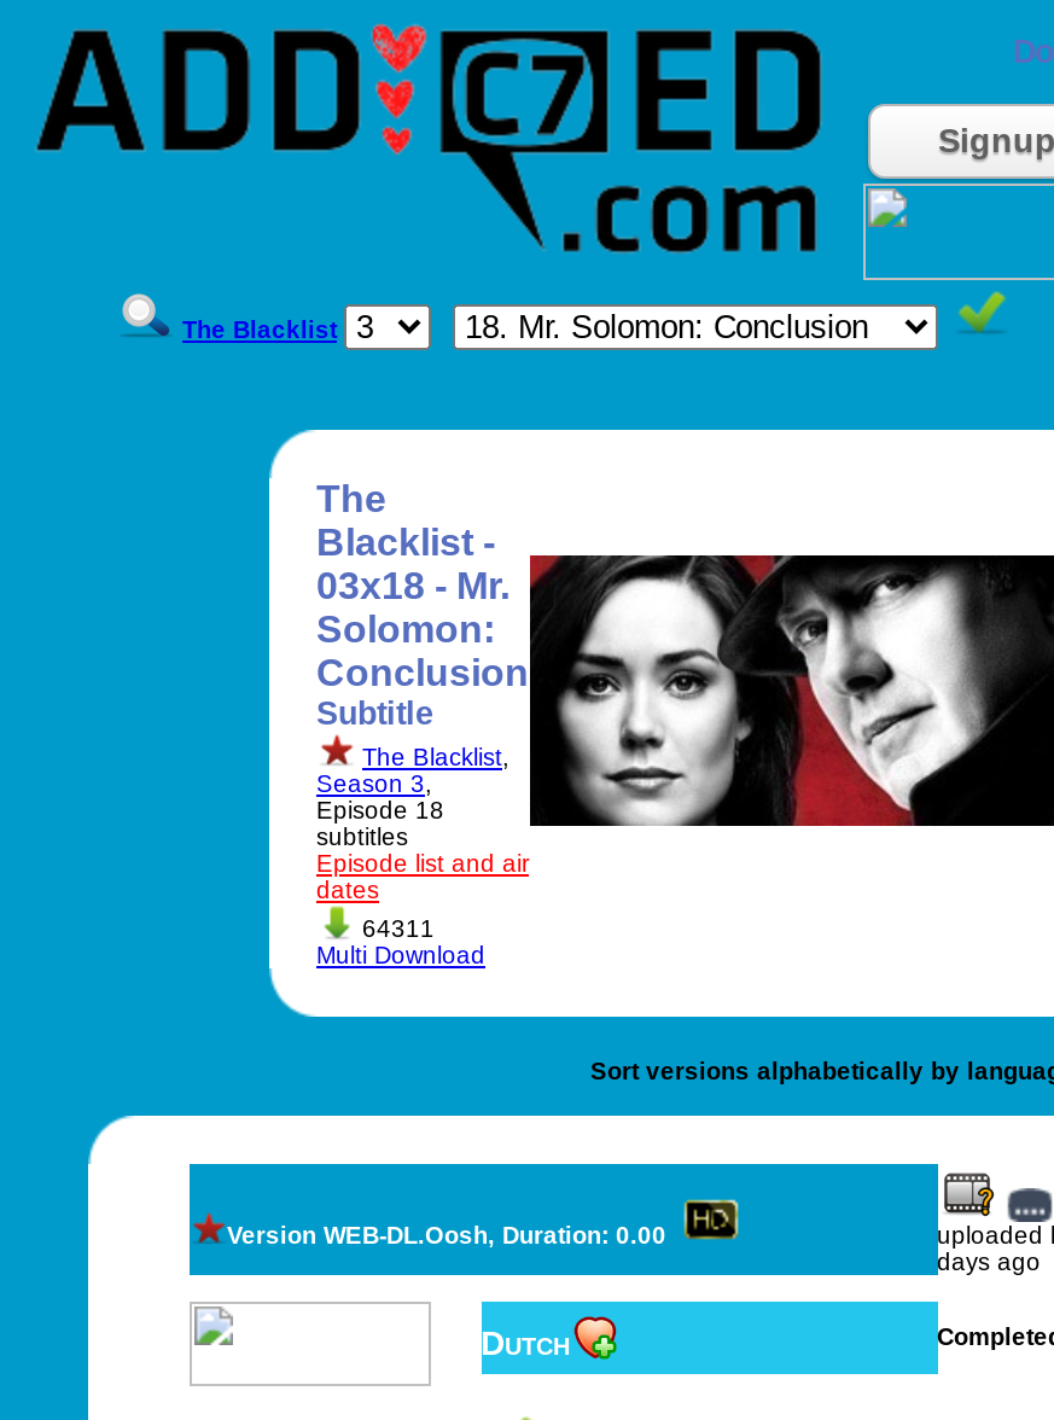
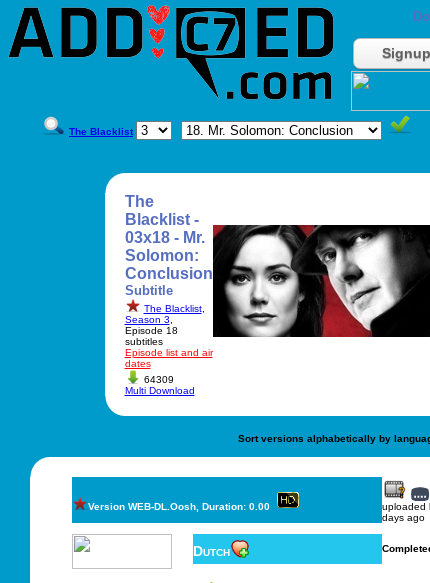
- 64311
+ 64309
